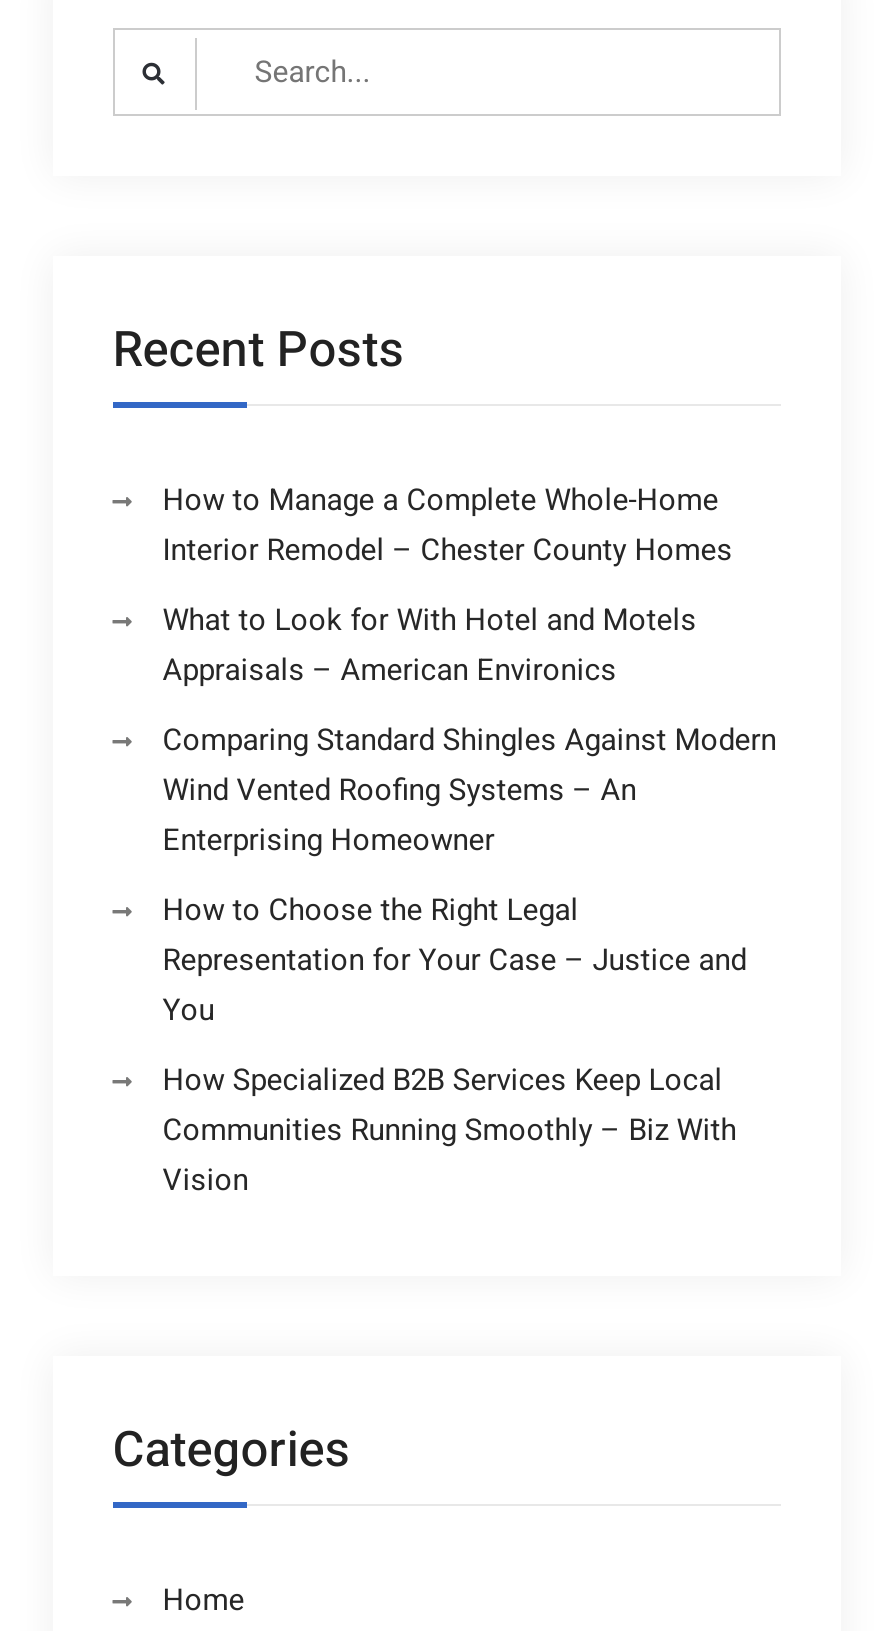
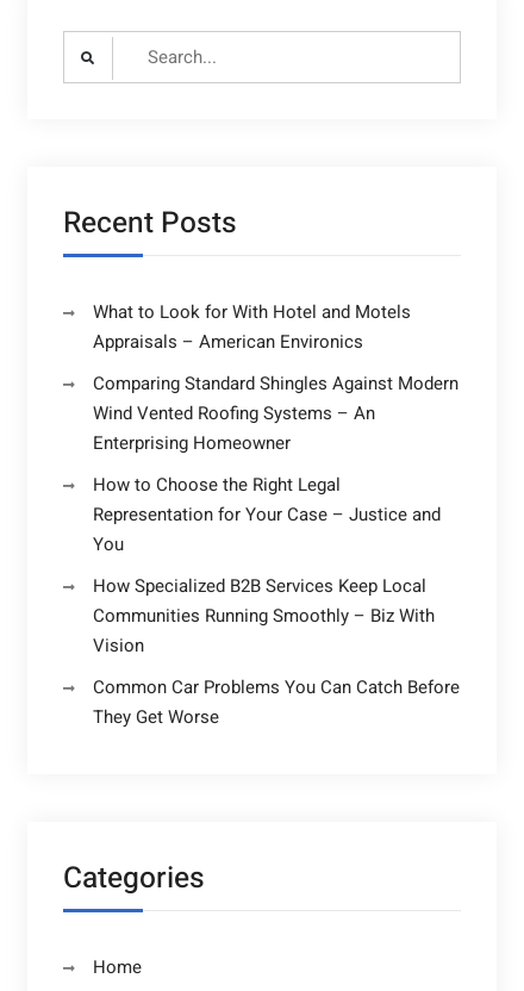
- How to Manage a Complete Whole-Home
- Interior Remodel – Chester County Homes

moved up: What to Look for With Hotel and Motels | Appraisals – American Environics | Comparing Standard Shingles Against Modern | ... | Communities Running Smoothly – Biz With | Vision

+ Common Car Problems You Can Catch Before
+ They Get Worse
